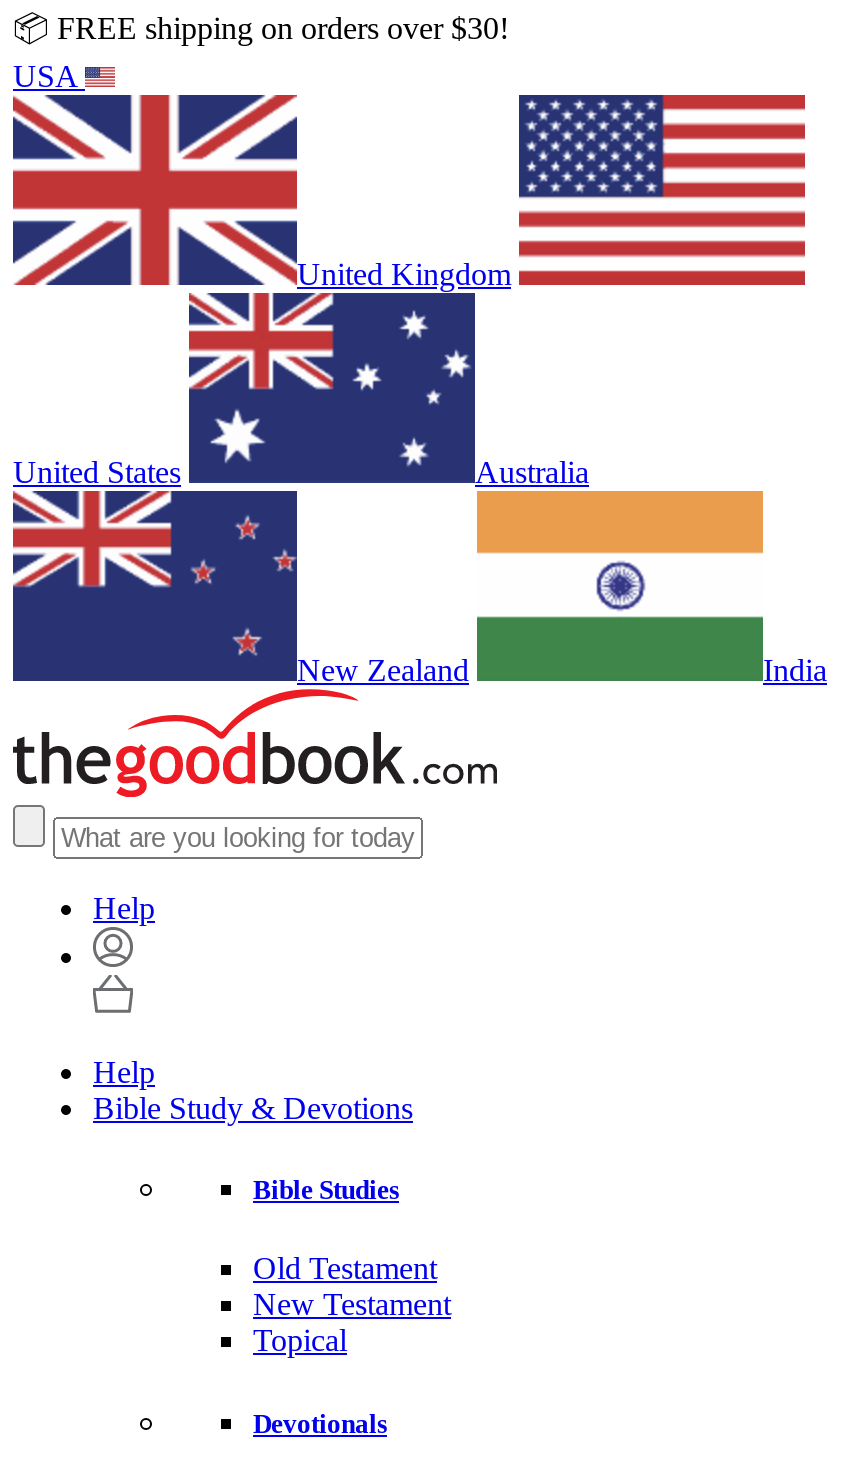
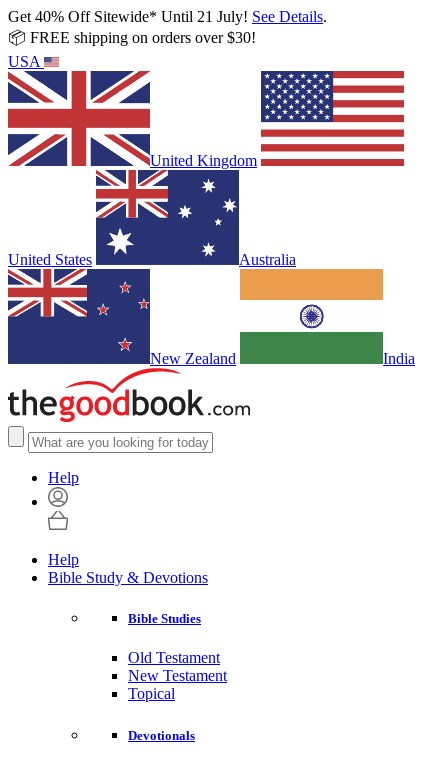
+ Get 40% Off Sitewide* Until 21 July! See Details.
